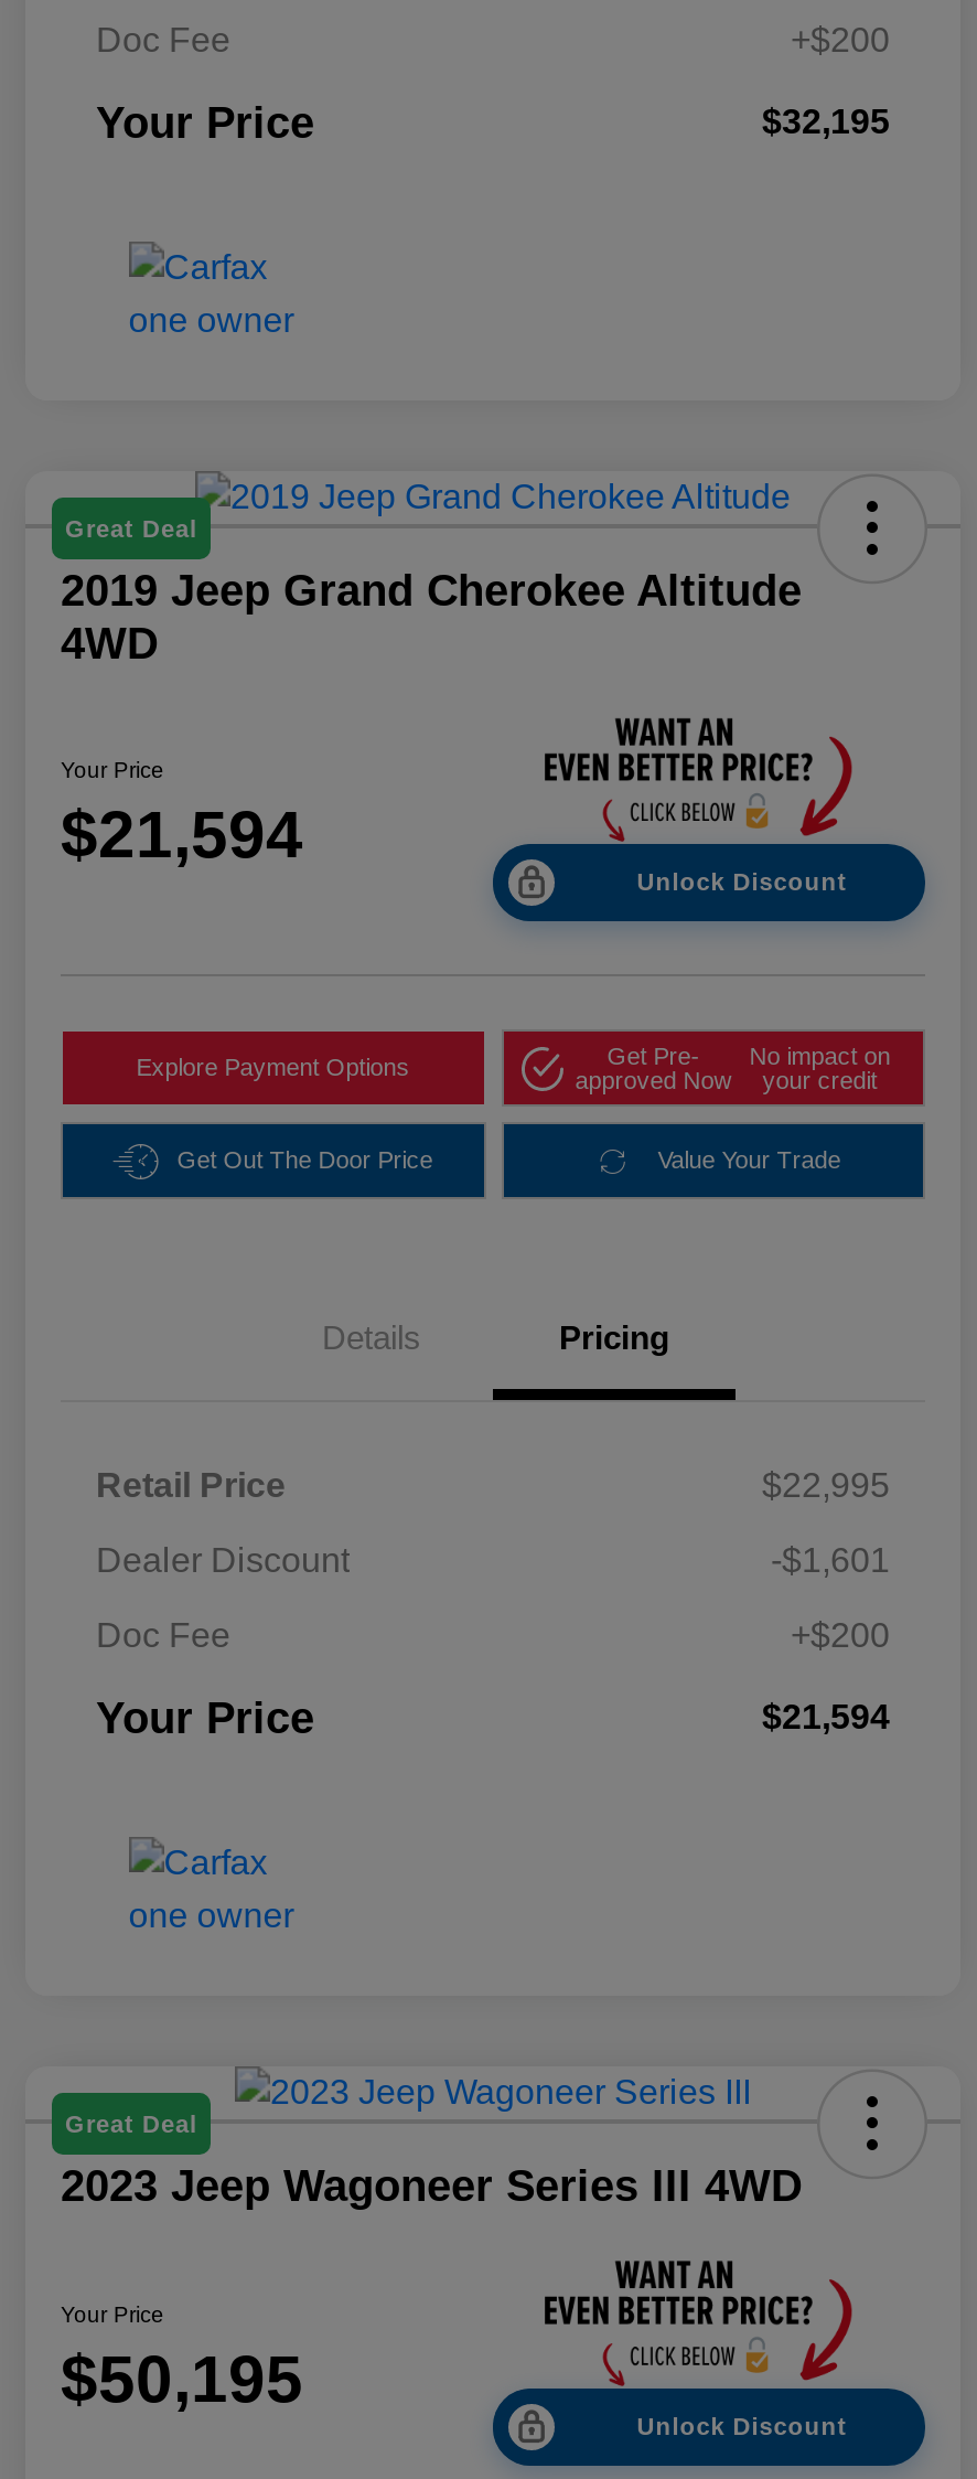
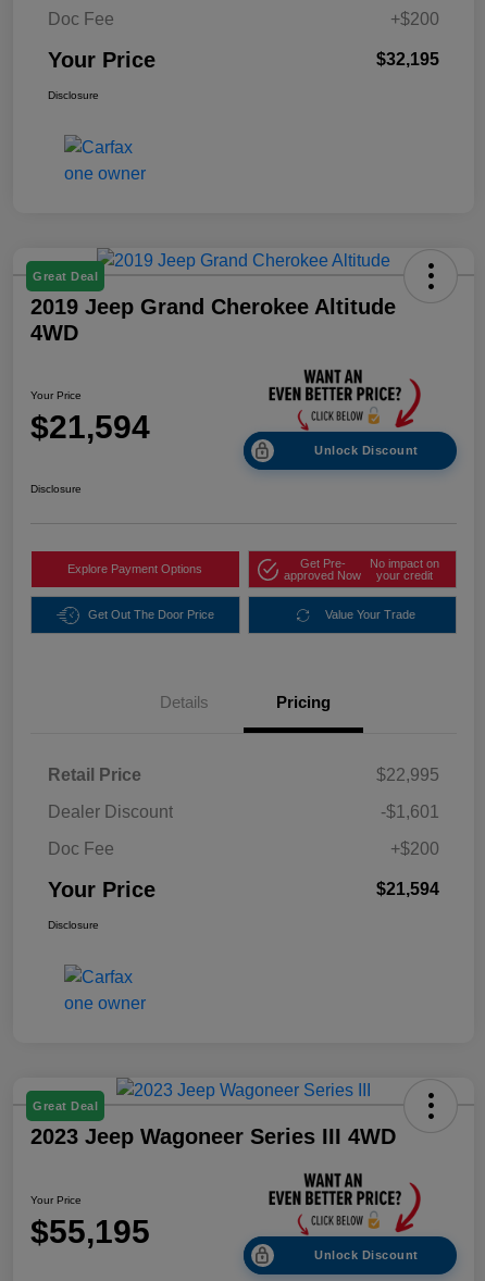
+ Disclosure

+ Disclosure

+ Disclosure

- $50,195
+ $55,195
